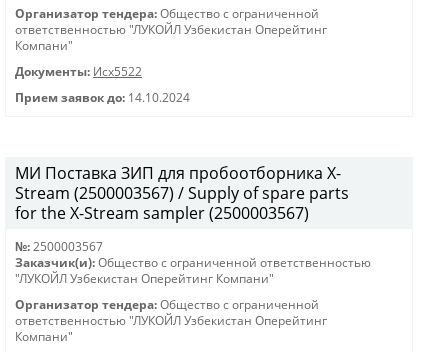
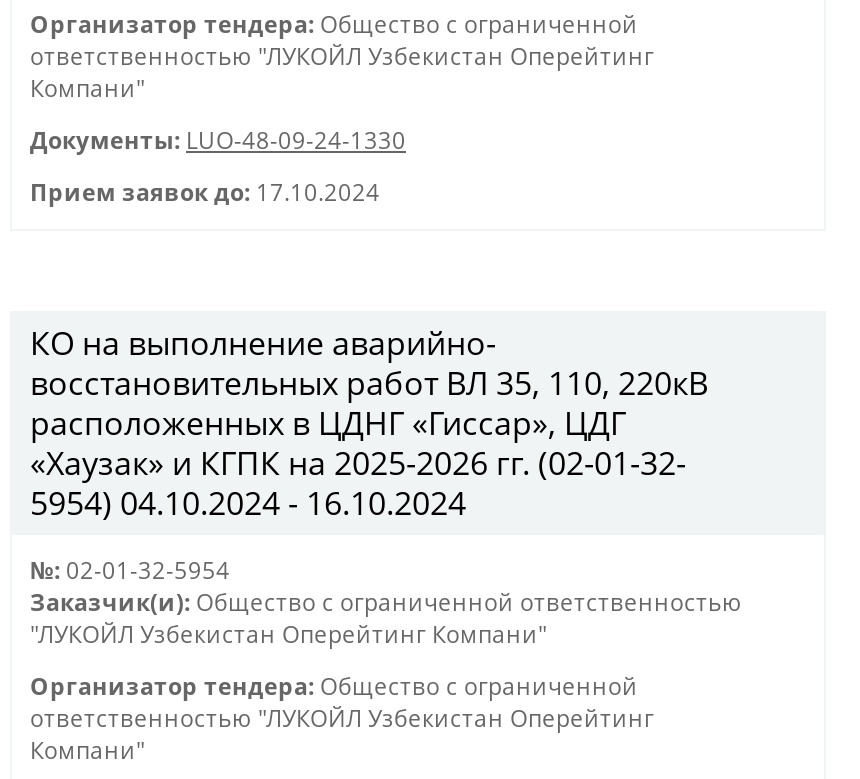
- Документы: Исх5522
+ Документы: LUO-48-09-24-1330

- Прием заявок до: 14.10.2024
+ Прием заявок до: 17.10.2024

- МИ Поставка ЗИП для пробоотборника X-
- Stream (2500003567) / Supply of spare parts
- for the X-Stream sampler (2500003567)
+ КО на выполнение аварийно-
+ восстановительных работ ВЛ 35, 110, 220кВ
+ расположенных в ЦДНГ «Гиссар», ЦДГ
+ «Хаузак» и КГПК на 2025-2026 гг. (02-01-32-
+ 5954) 04.10.2024 - 16.10.2024

- №: 2500003567
+ №: 02-01-32-5954
